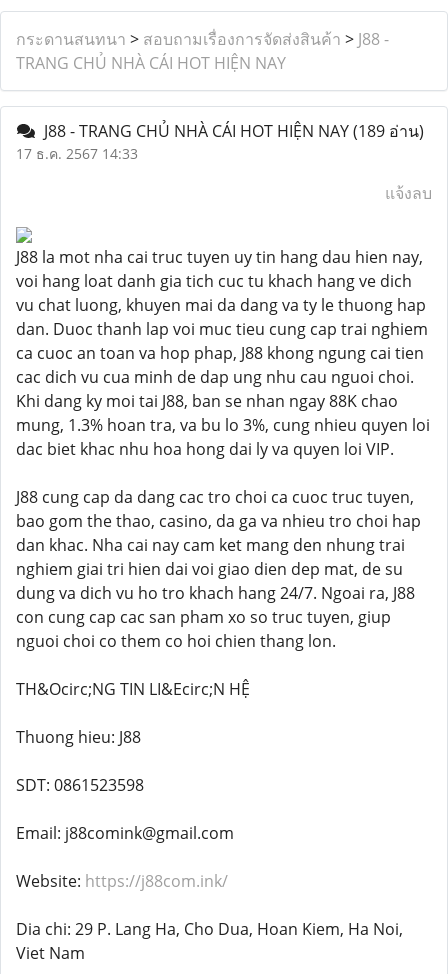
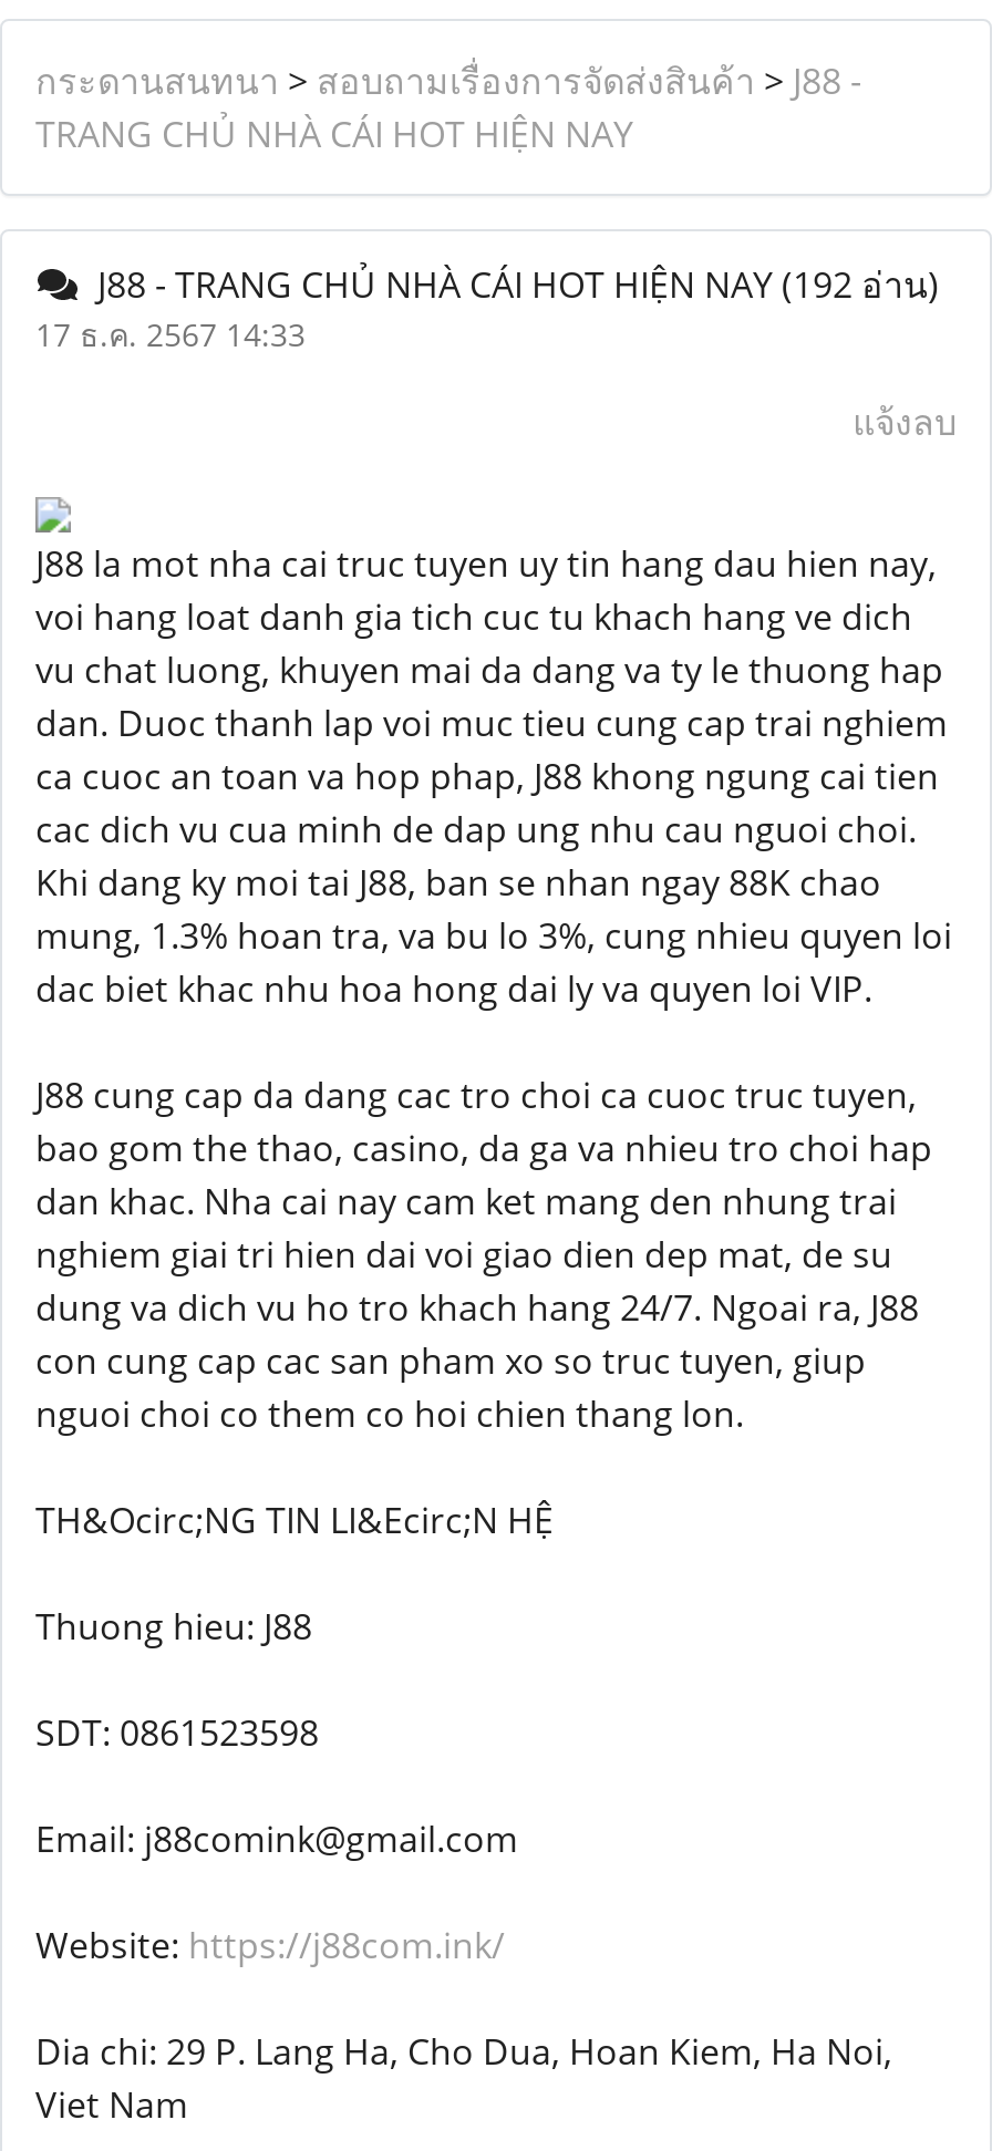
- J88 - TRANG CHỦ NHÀ CÁI HOT HIỆN NAY (189 อ่าน)
+ J88 - TRANG CHỦ NHÀ CÁI HOT HIỆN NAY (192 อ่าน)
